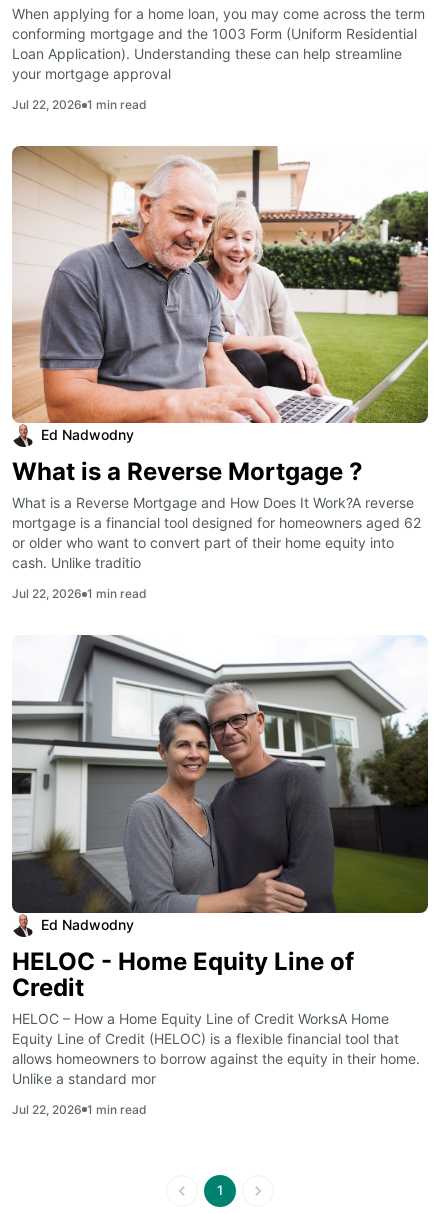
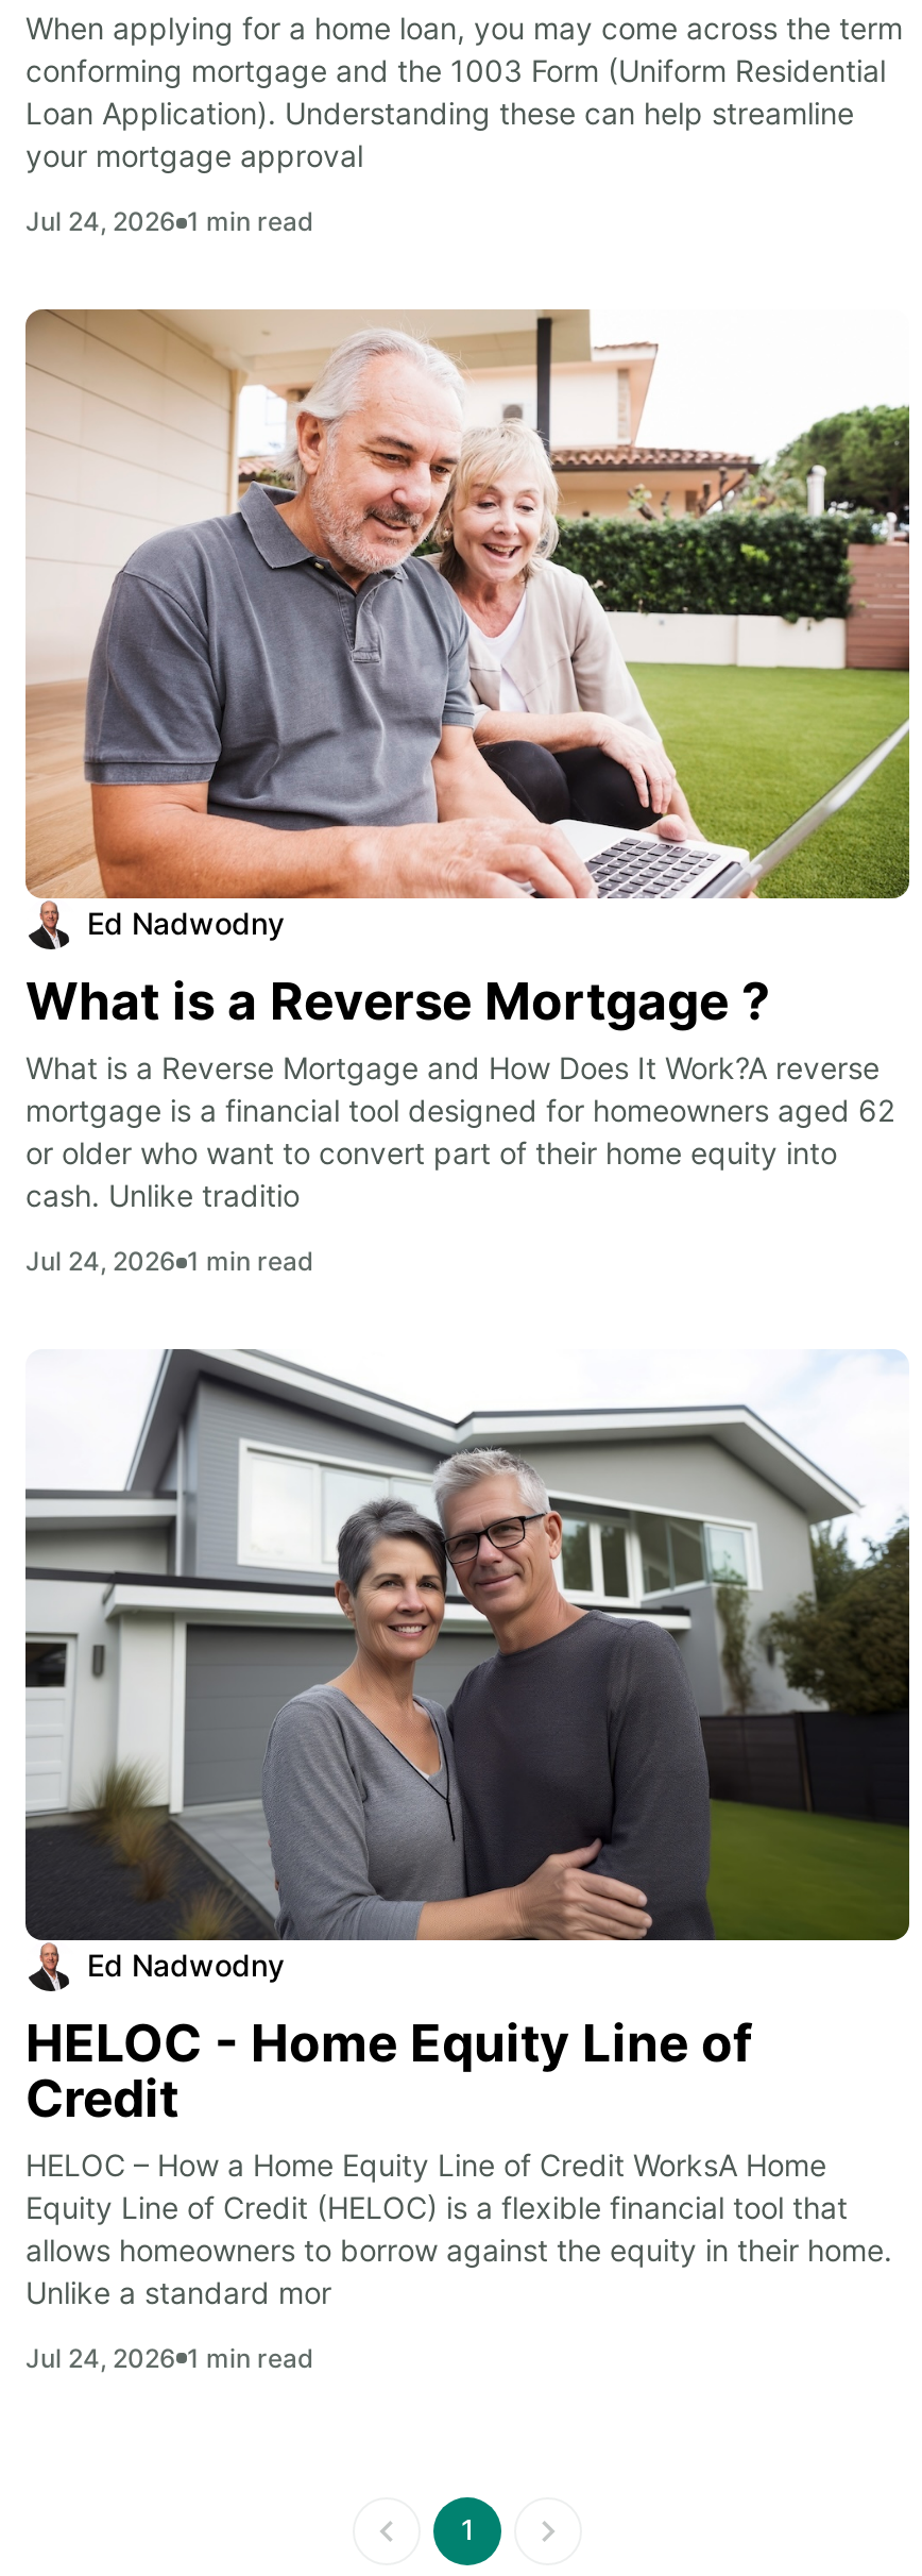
- Jul 22, 2026 1 min read
+ Jul 24, 2026 1 min read

- Jul 22, 2026 1 min read
+ Jul 24, 2026 1 min read

- Jul 22, 2026 1 min read
+ Jul 24, 2026 1 min read
